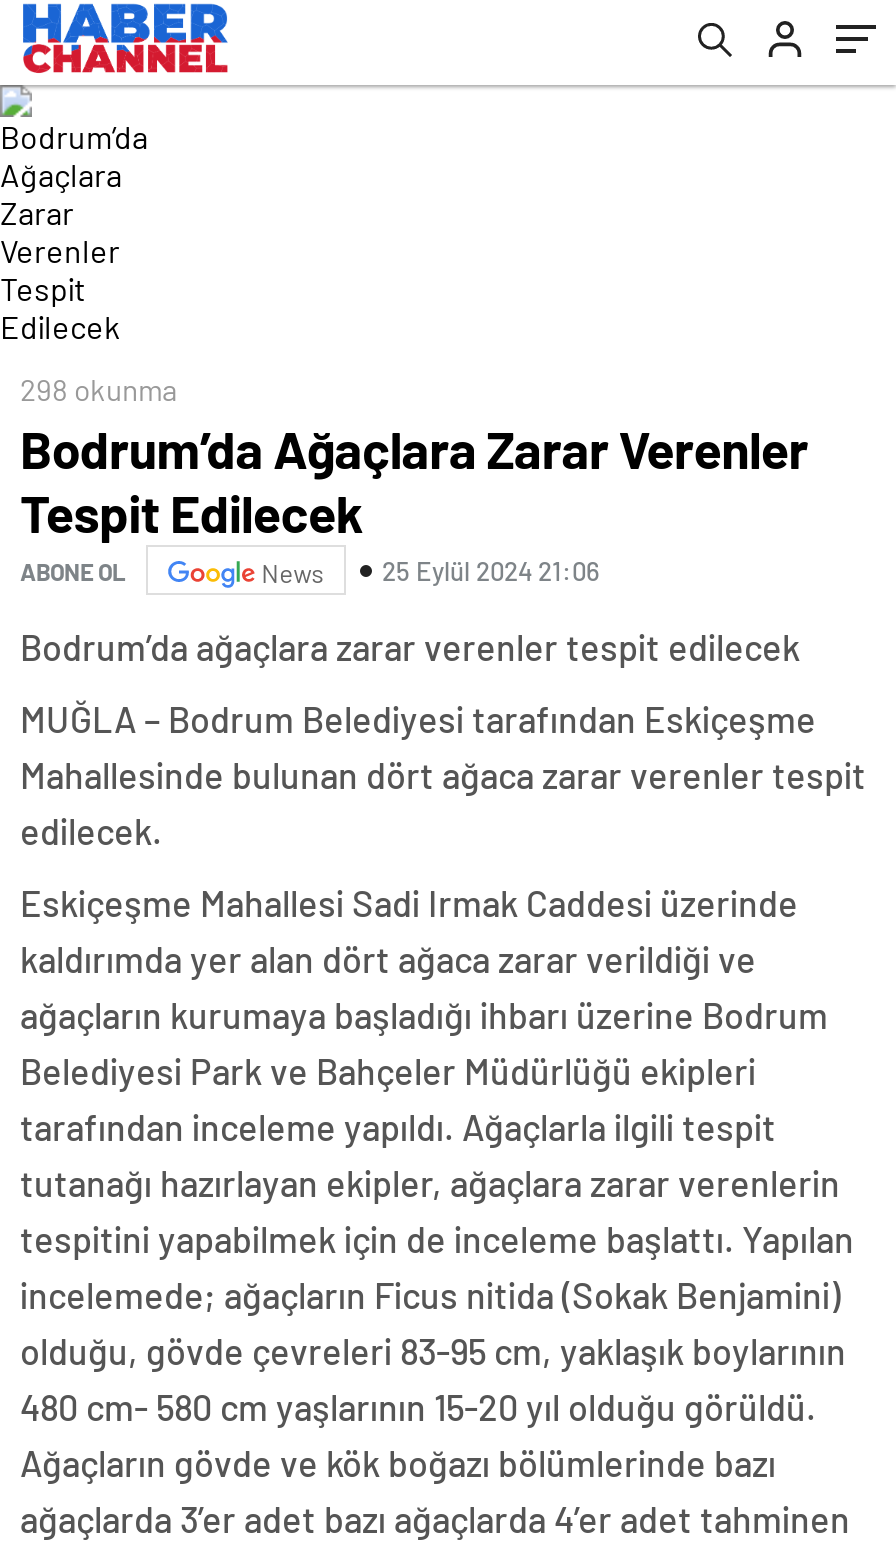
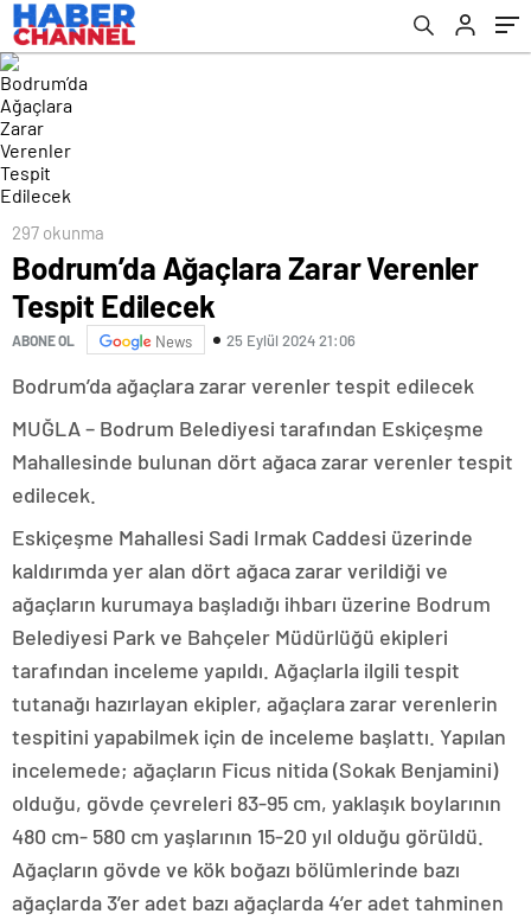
- 298 okunma
+ 297 okunma
